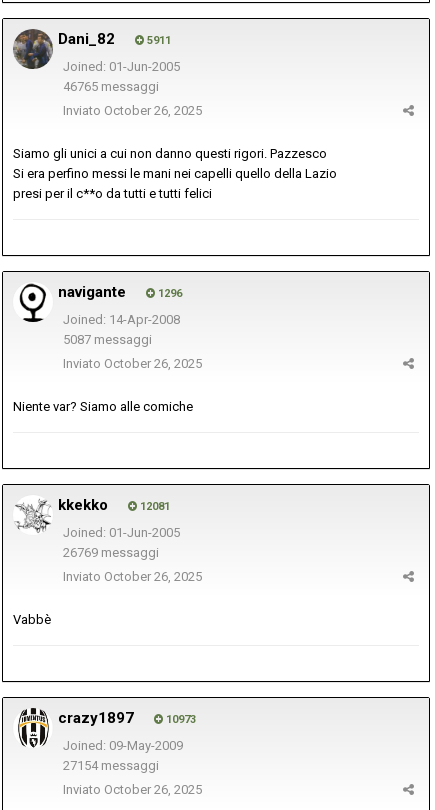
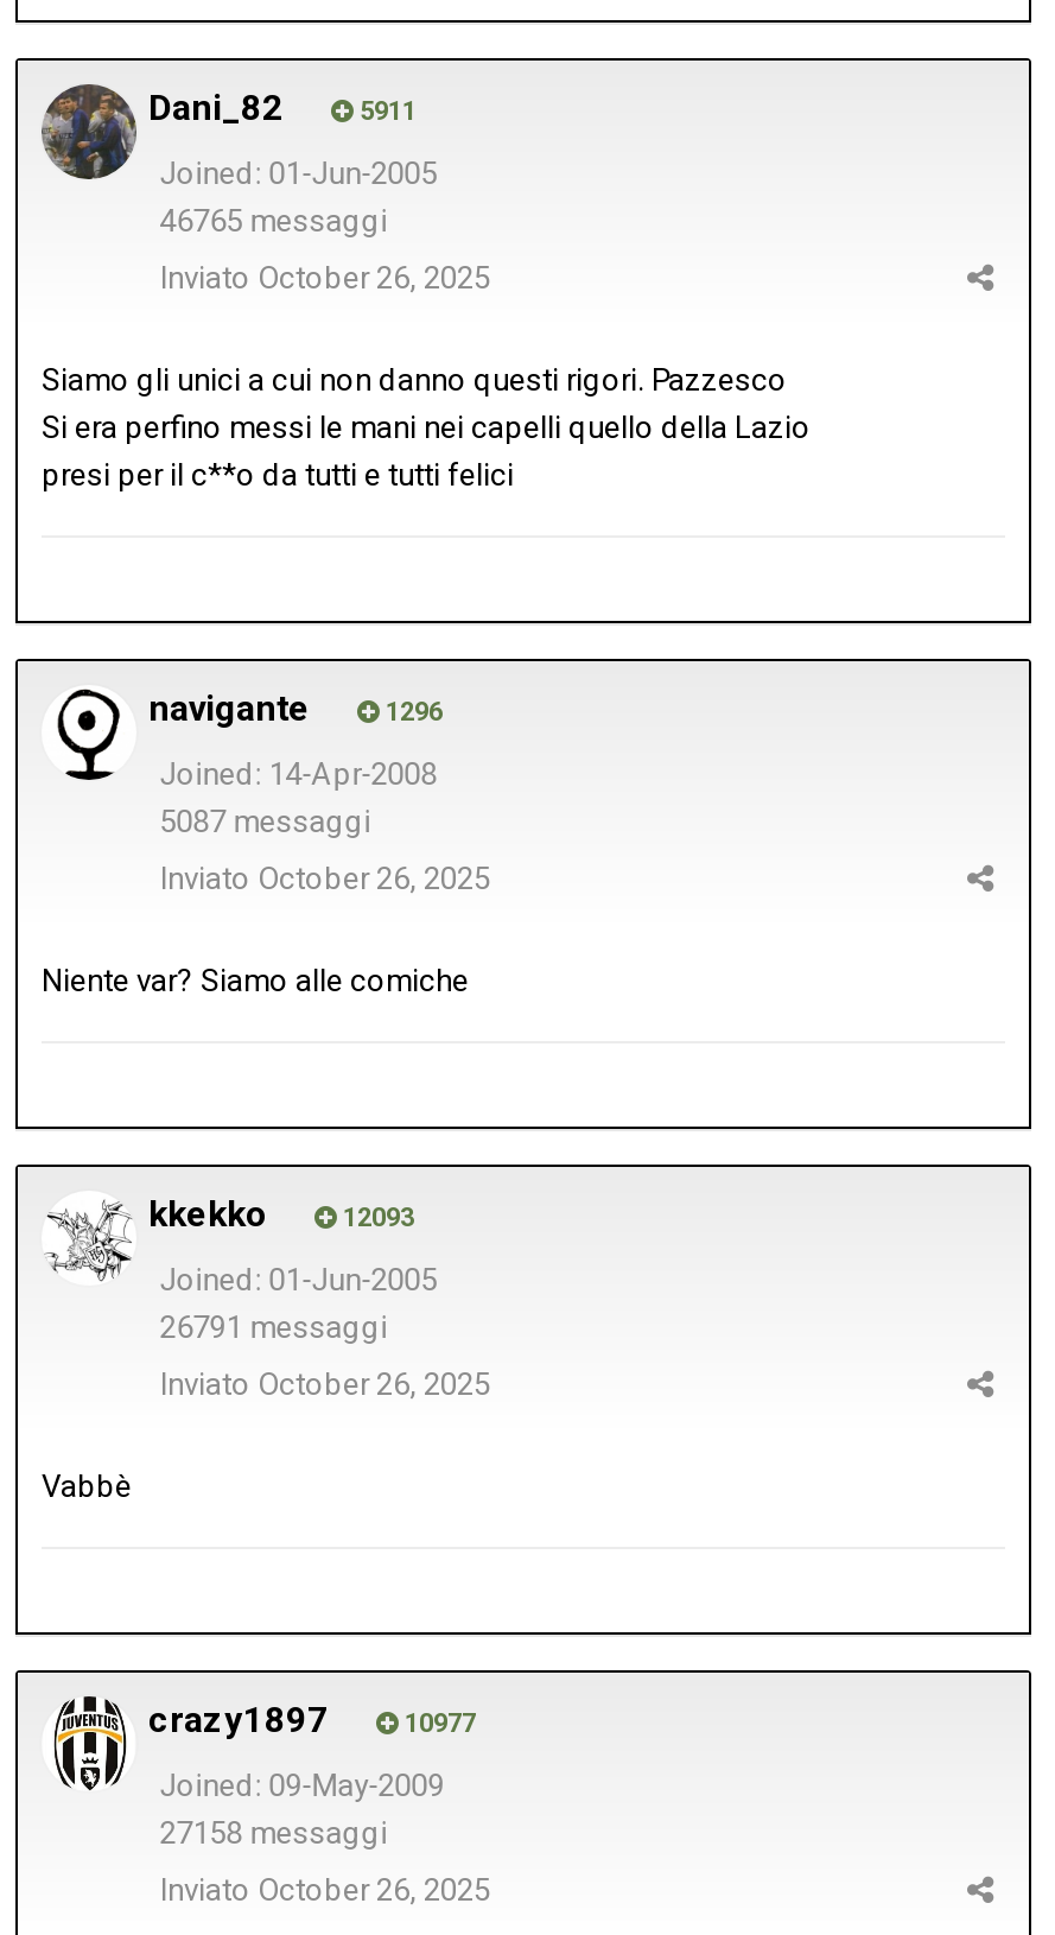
- 12081
+ 12093

- 26769 messaggi
+ 26791 messaggi

- 10973
+ 10977

- 27154 messaggi
+ 27158 messaggi
